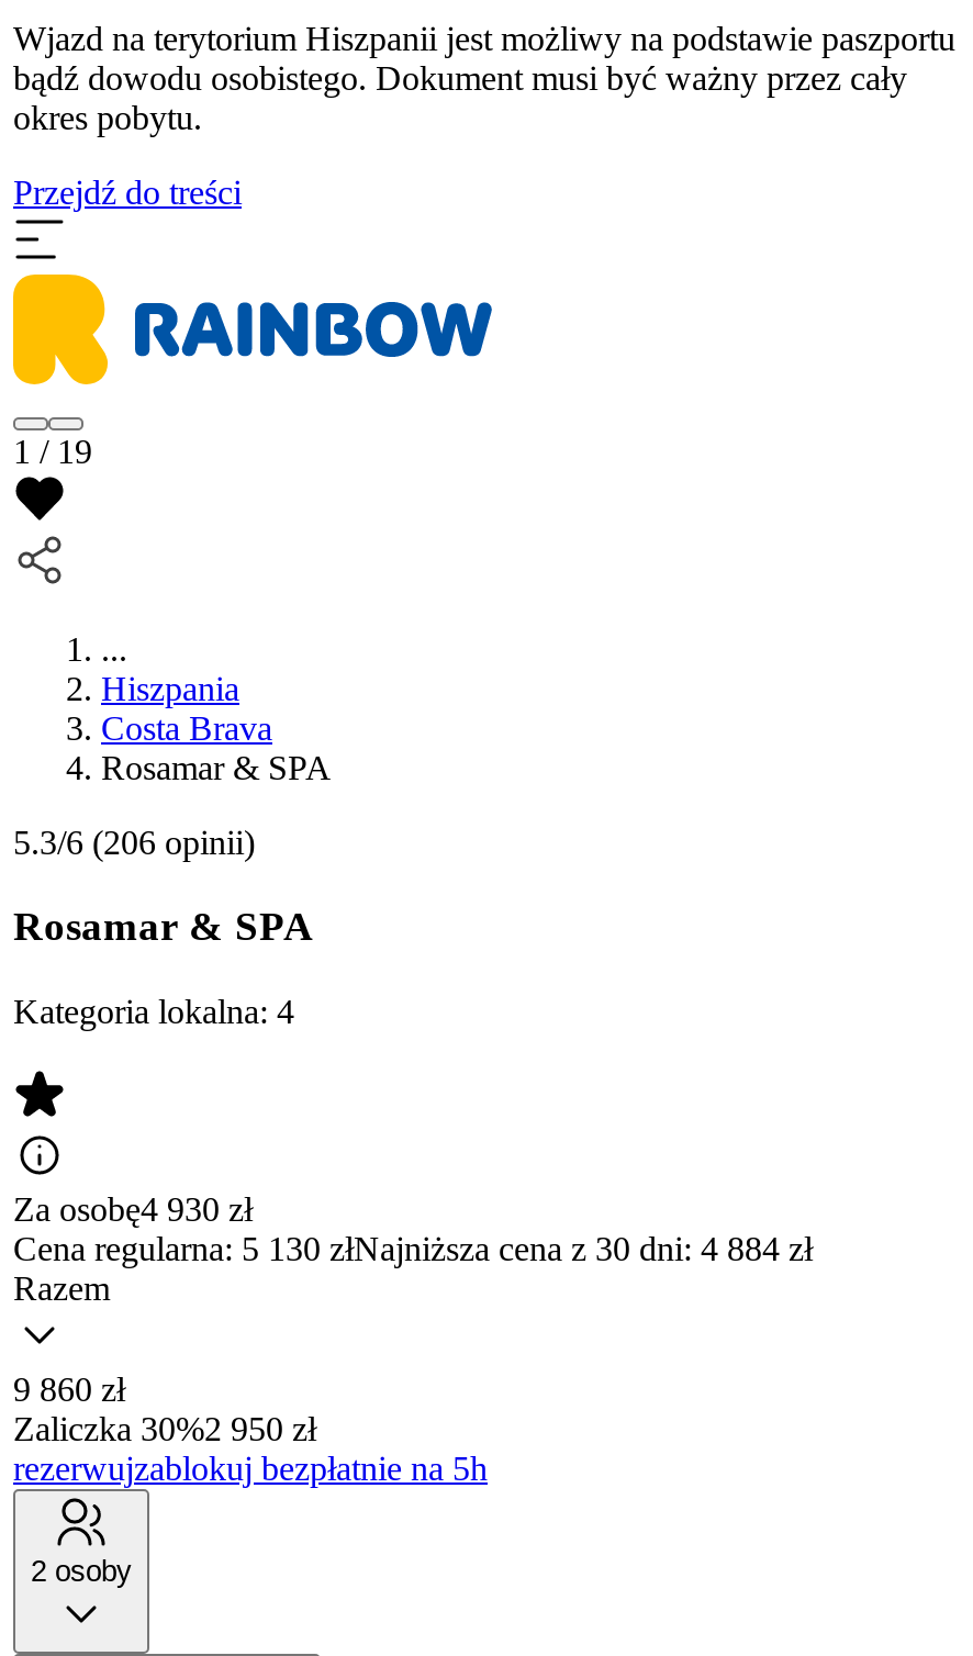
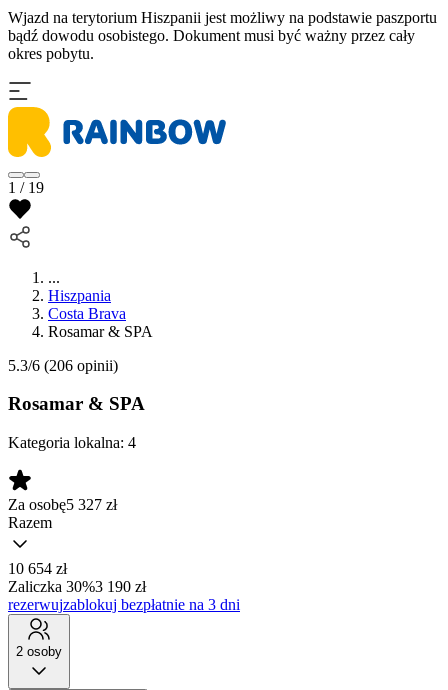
- Przejdź do treści

- Za osobę4 930 zł
- Cena regularna: 5 130 złNajniższa cena z 30 dni: 4 884 zł
+ Za osobę5 327 zł

- 9 860 zł
- Zaliczka 30%2 950 zł
- rezerwujzablokuj bezpłatnie na 5h
+ 10 654 zł
+ Zaliczka 30%3 190 zł
+ rezerwujzablokuj bezpłatnie na 3 dni
